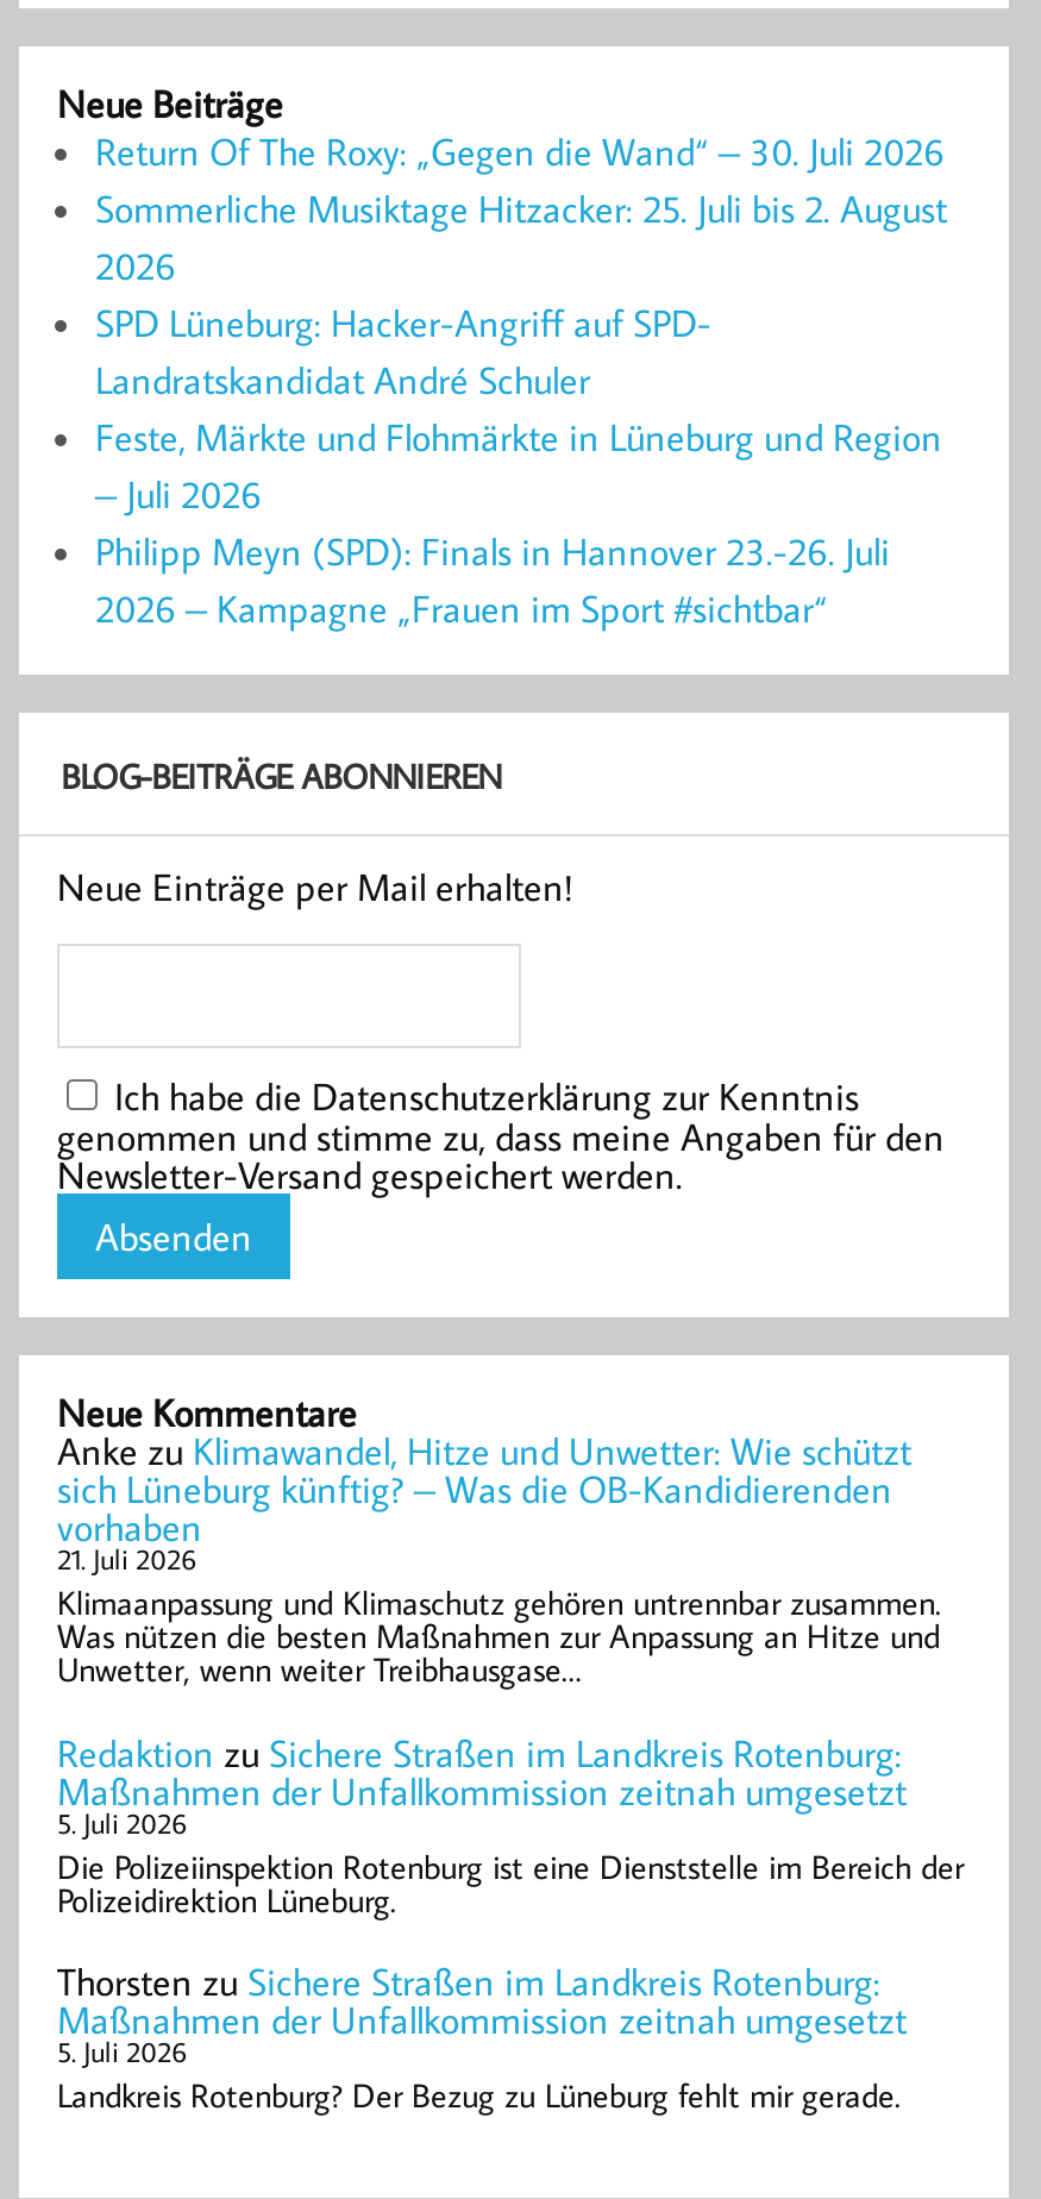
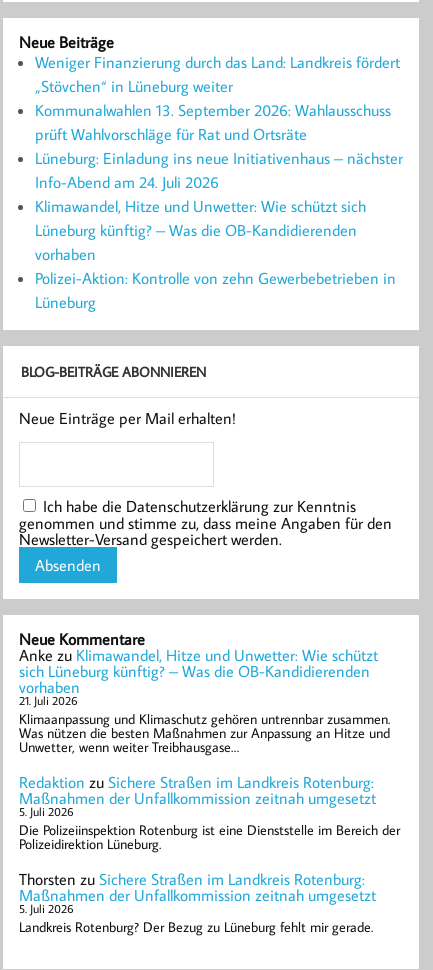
- Return Of The Roxy: „Gegen die Wand“ – 30. Juli 2026
- Sommerliche Musiktage Hitzacker: 25. Juli bis 2. August
- 2026
- SPD Lüneburg: Hacker-Angriff auf SPD-
- Landratskandidat André Schuler
- Feste, Märkte und Flohmärkte in Lüneburg und Region
- – Juli 2026
- Philipp Meyn (SPD): Finals in Hannover 23.-26. Juli
- 2026 – Kampagne „Frauen im Sport #sichtbar“
+ Weniger Finanzierung durch das Land: Landkreis fördert
+ „Stövchen“ in Lüneburg weiter
+ Kommunalwahlen 13. September 2026: Wahlausschuss
+ prüft Wahlvorschläge für Rat und Ortsräte
+ Lüneburg: Einladung ins neue Initiativenhaus – nächster
+ Info-Abend am 24. Juli 2026
+ Klimawandel, Hitze und Unwetter: Wie schützt sich
+ Lüneburg künftig? – Was die OB-Kandidierenden
+ vorhaben
+ Polizei-Aktion: Kontrolle von zehn Gewerbebetrieben in
+ Lüneburg
